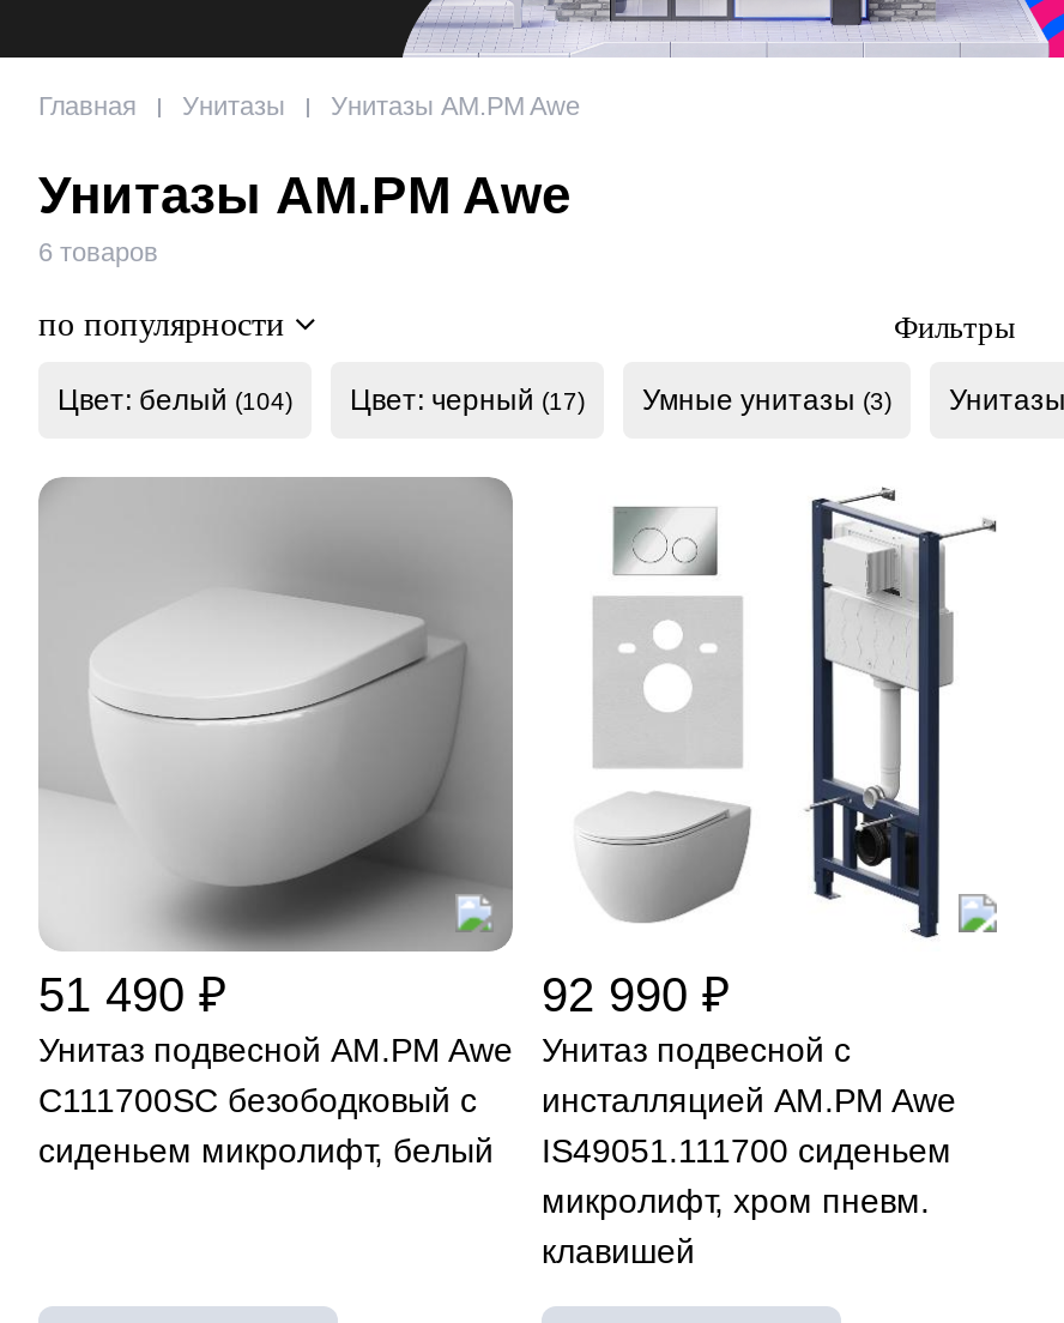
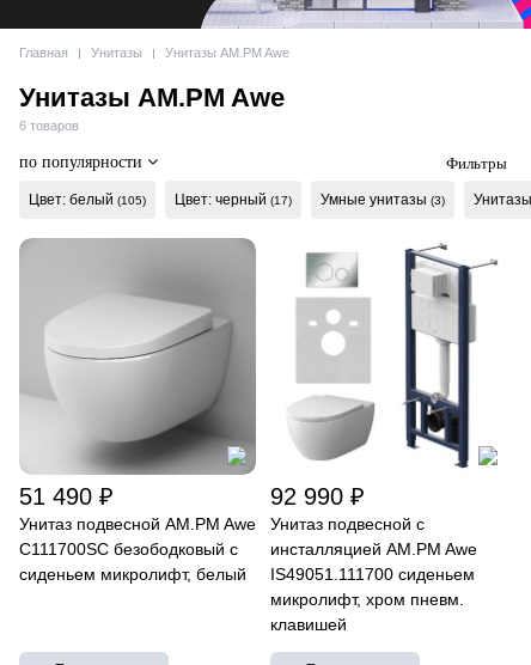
- Цвет: белый (104)
+ Цвет: белый (105)
